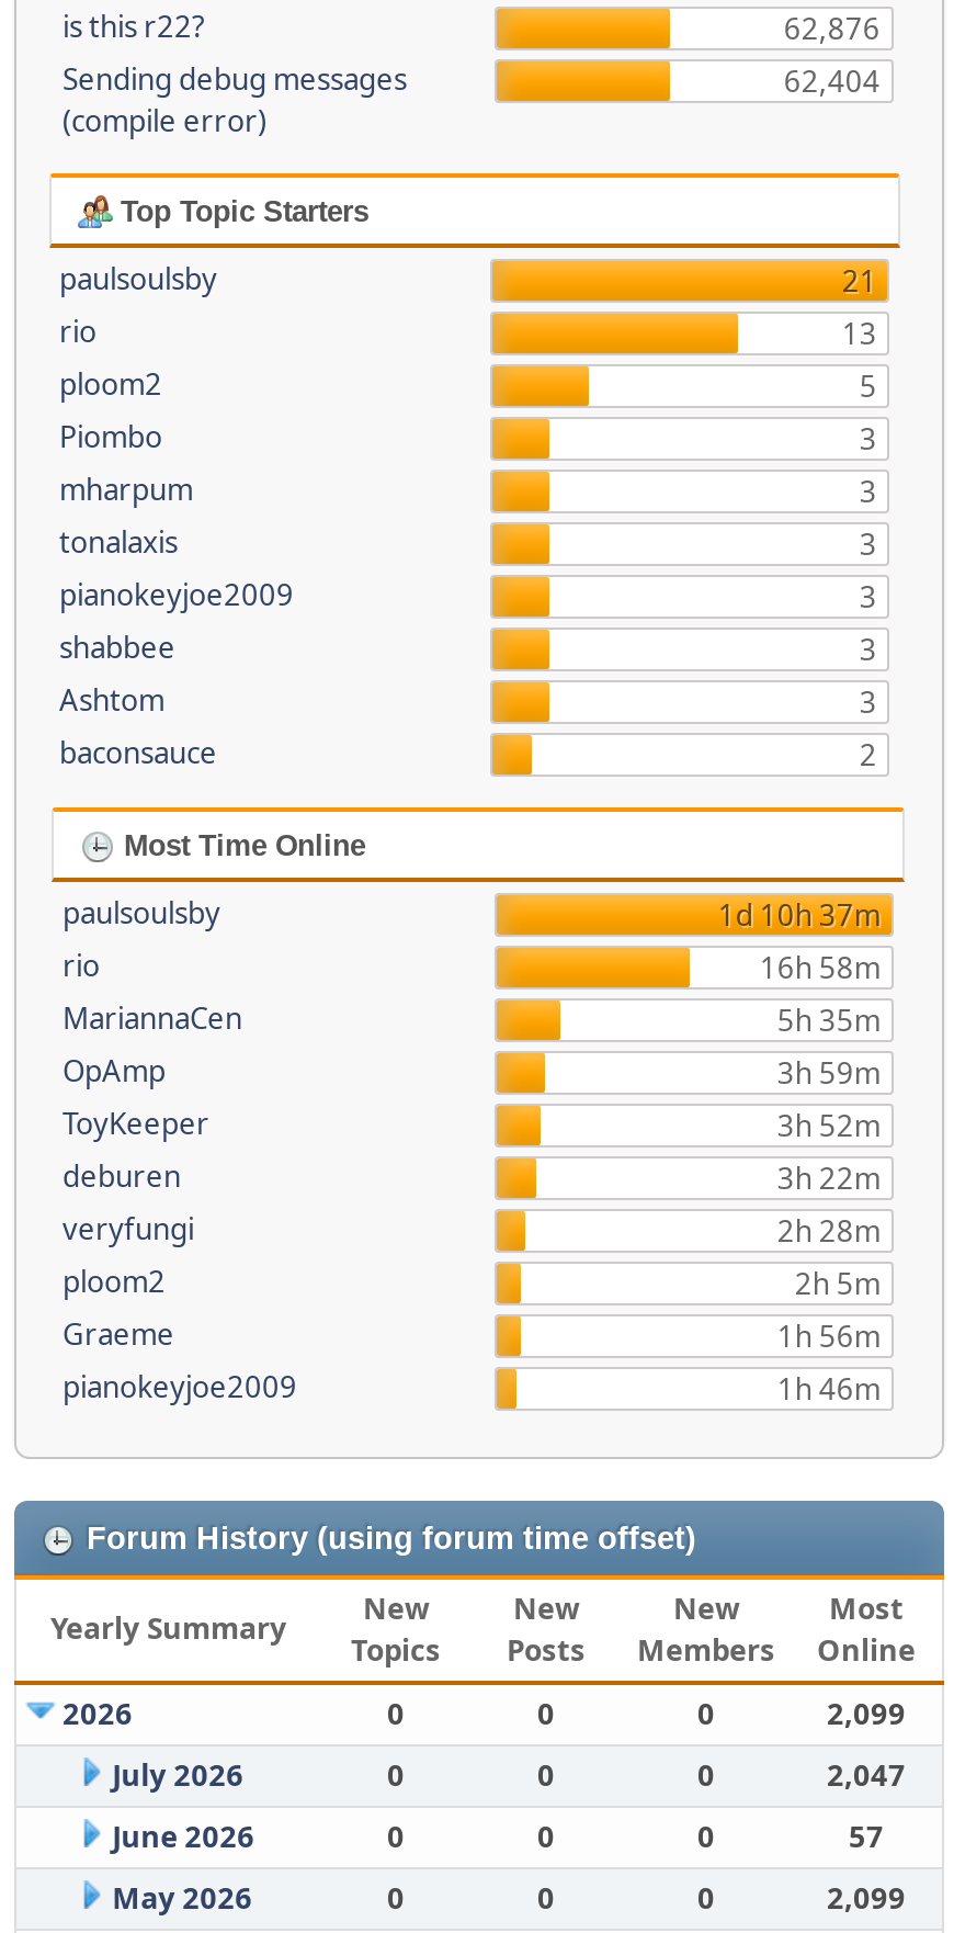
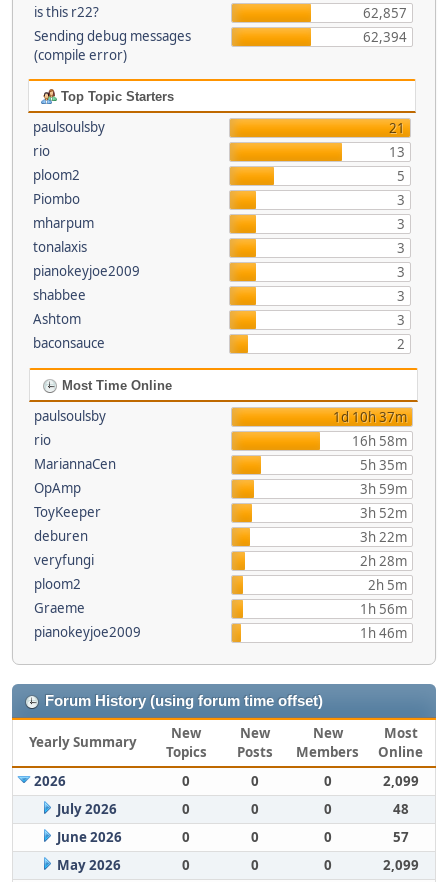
- 62,876
+ 62,857

- 62,404
+ 62,394

- 2,047
+ 48
